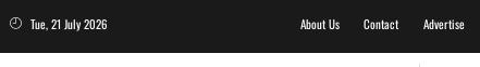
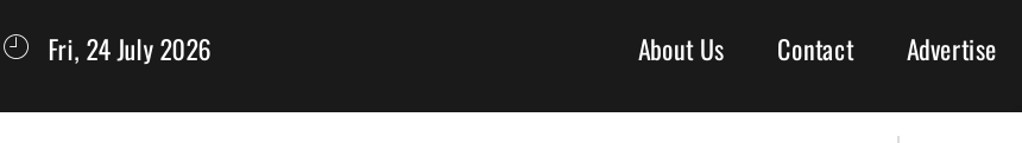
- Tue, 21 July 2026
+ Fri, 24 July 2026
